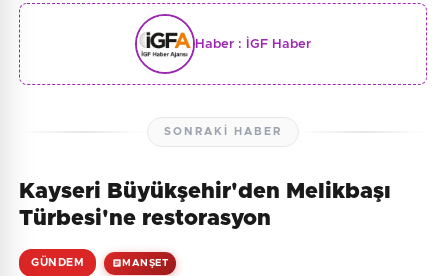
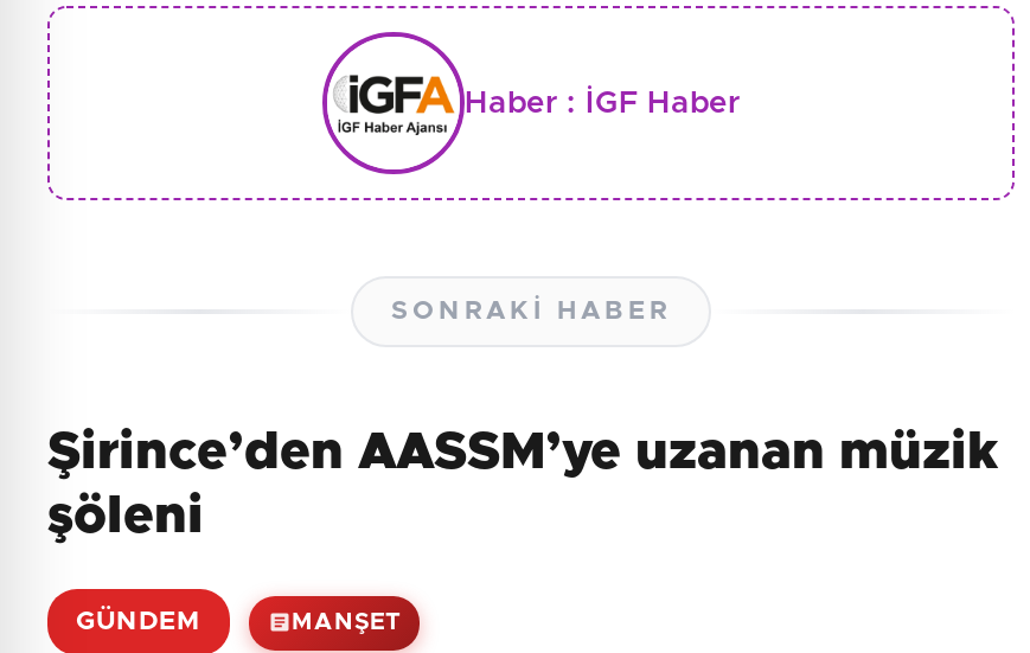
- Kayseri Büyükşehir'den Melikbaşı
- Türbesi'ne restorasyon
+ Şirince’den AASSM’ye uzanan müzik
+ şöleni
